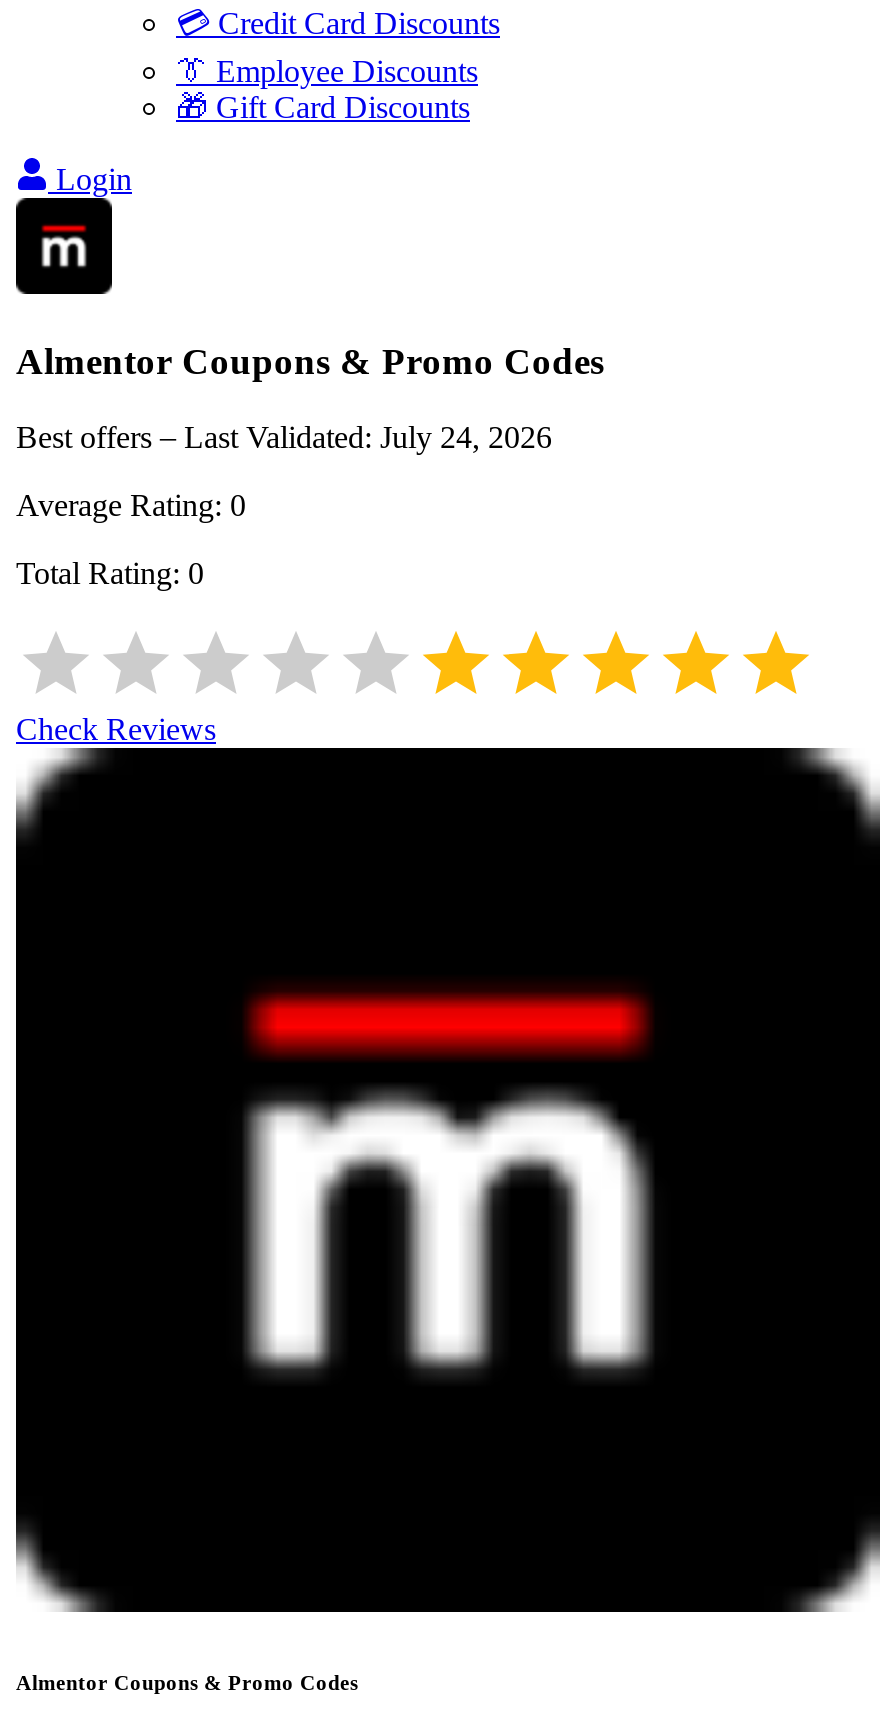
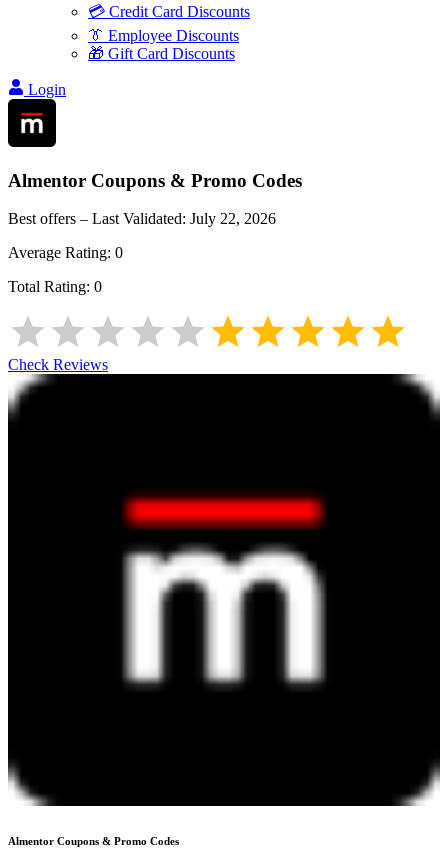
- Best offers – Last Validated: July 24, 2026
+ Best offers – Last Validated: July 22, 2026
